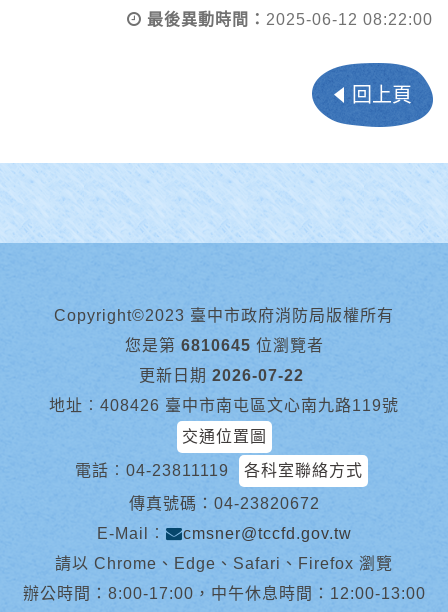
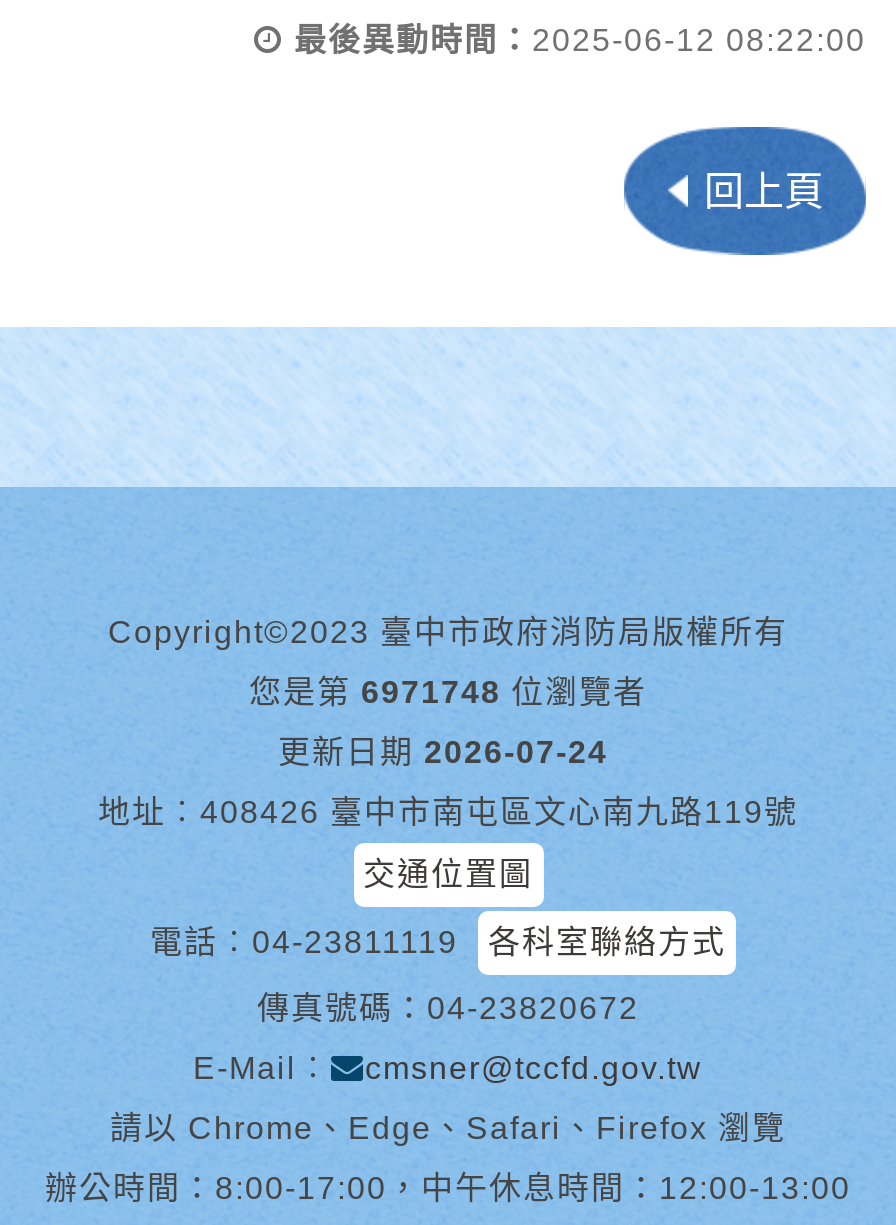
- 您是第 6810645 位瀏覽者
+ 您是第 6971748 位瀏覽者

- 更新日期 2026-07-22
+ 更新日期 2026-07-24
